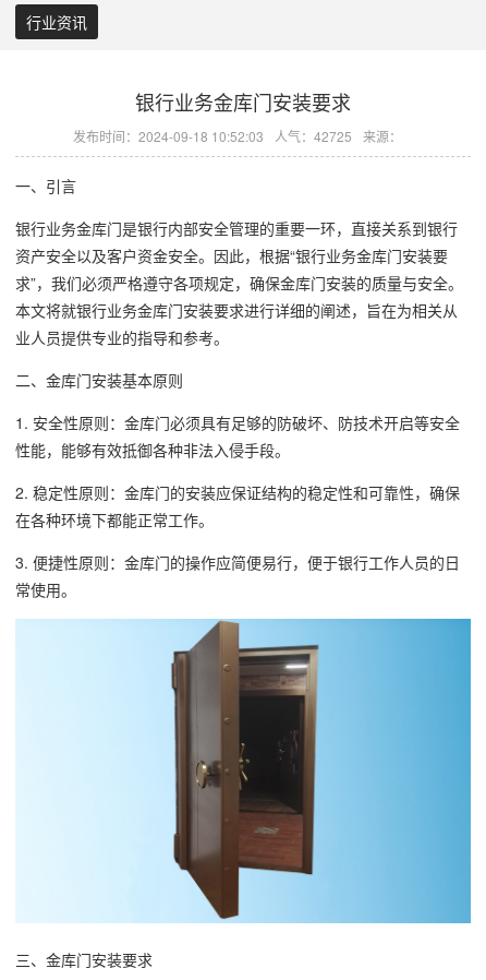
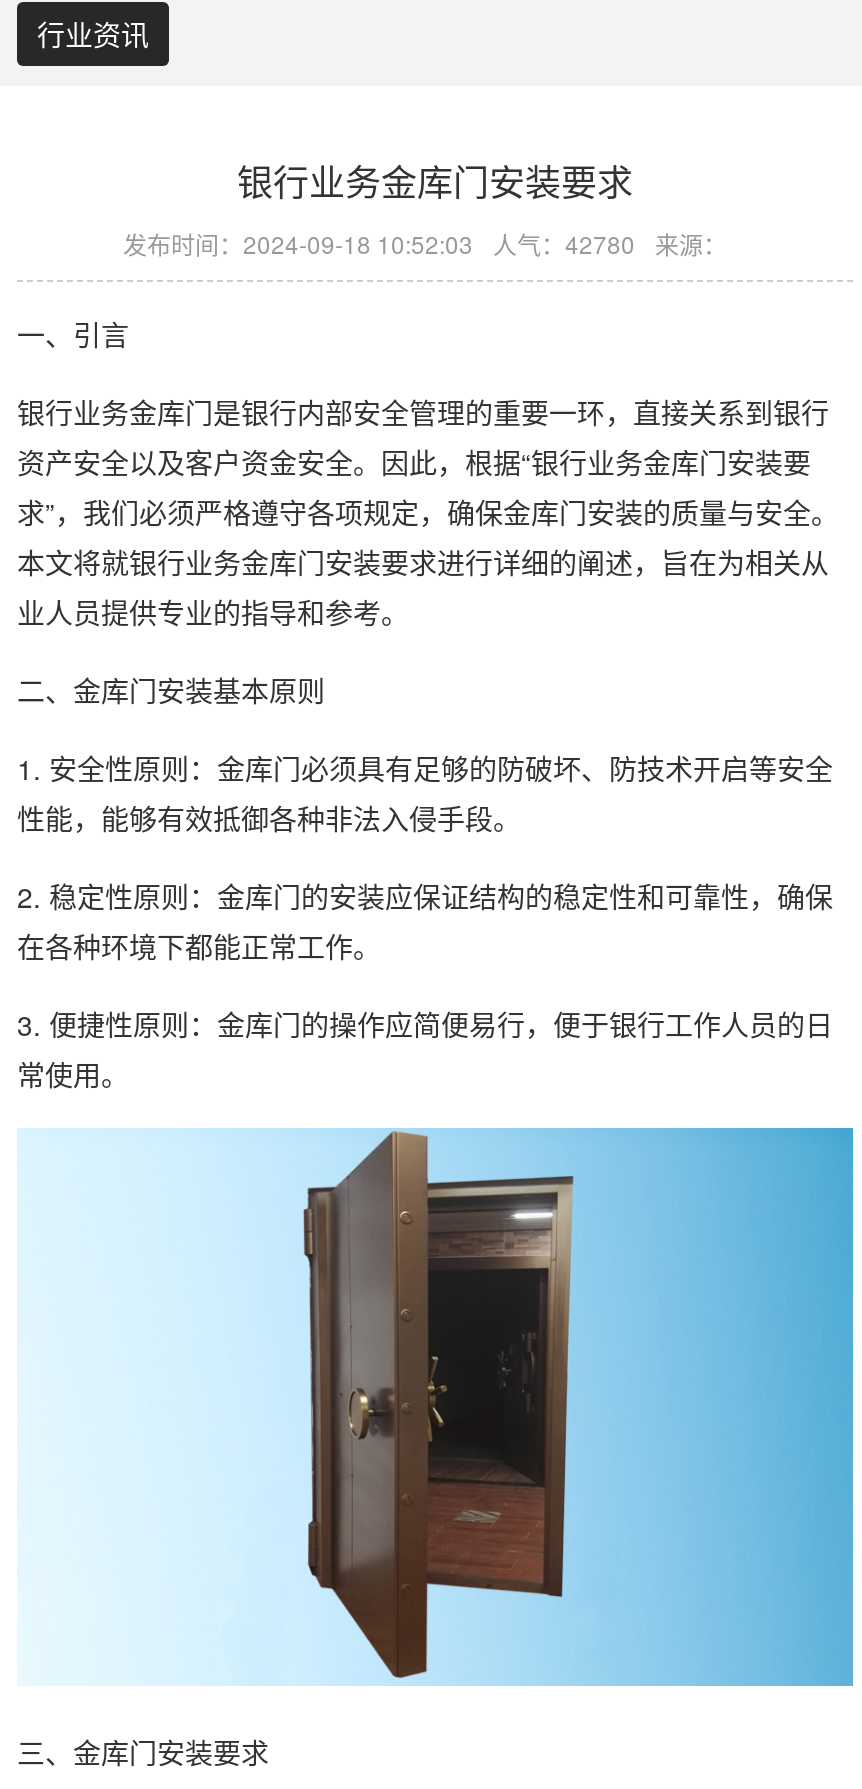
- 发布时间：2024-09-18 10:52:03 人气：42725 来源：
+ 发布时间：2024-09-18 10:52:03 人气：42780 来源：
